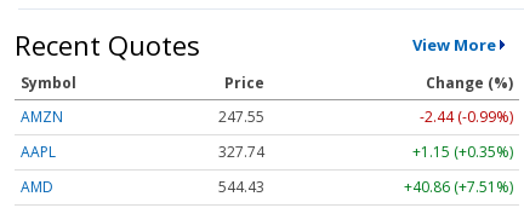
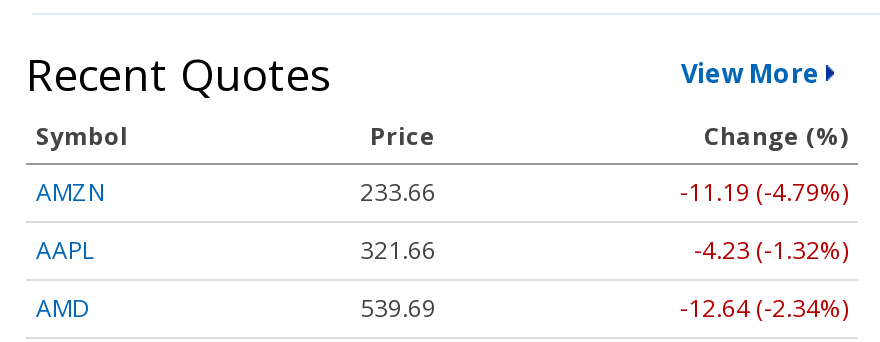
- 247.55
+ 233.66

- -2.44 (-0.99%)
+ -11.19 (-4.79%)

- 327.74
+ 321.66

- +1.15 (+0.35%)
+ -4.23 (-1.32%)

- 544.43
+ 539.69

- +40.86 (+7.51%)
+ -12.64 (-2.34%)
